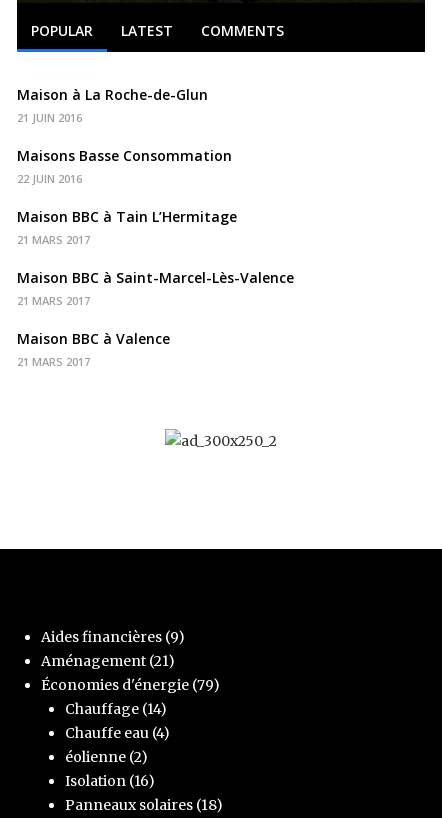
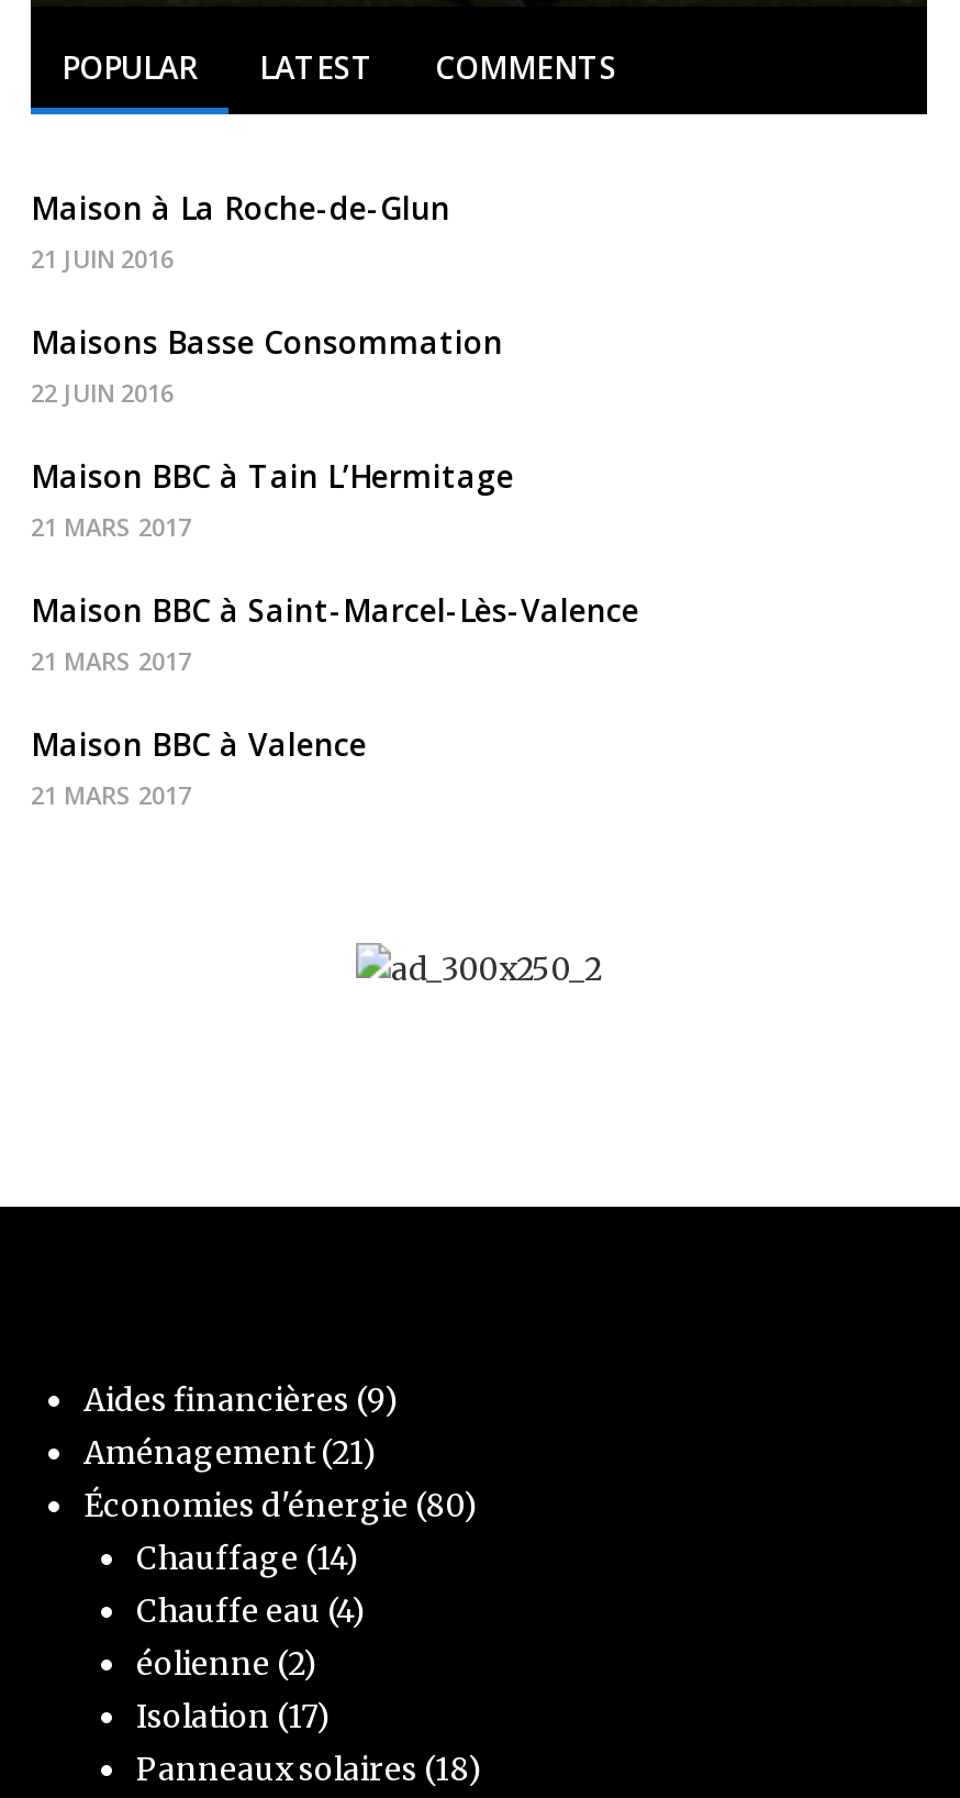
- Économies d'énergie (79)
+ Économies d'énergie (80)

- Isolation (16)
+ Isolation (17)
